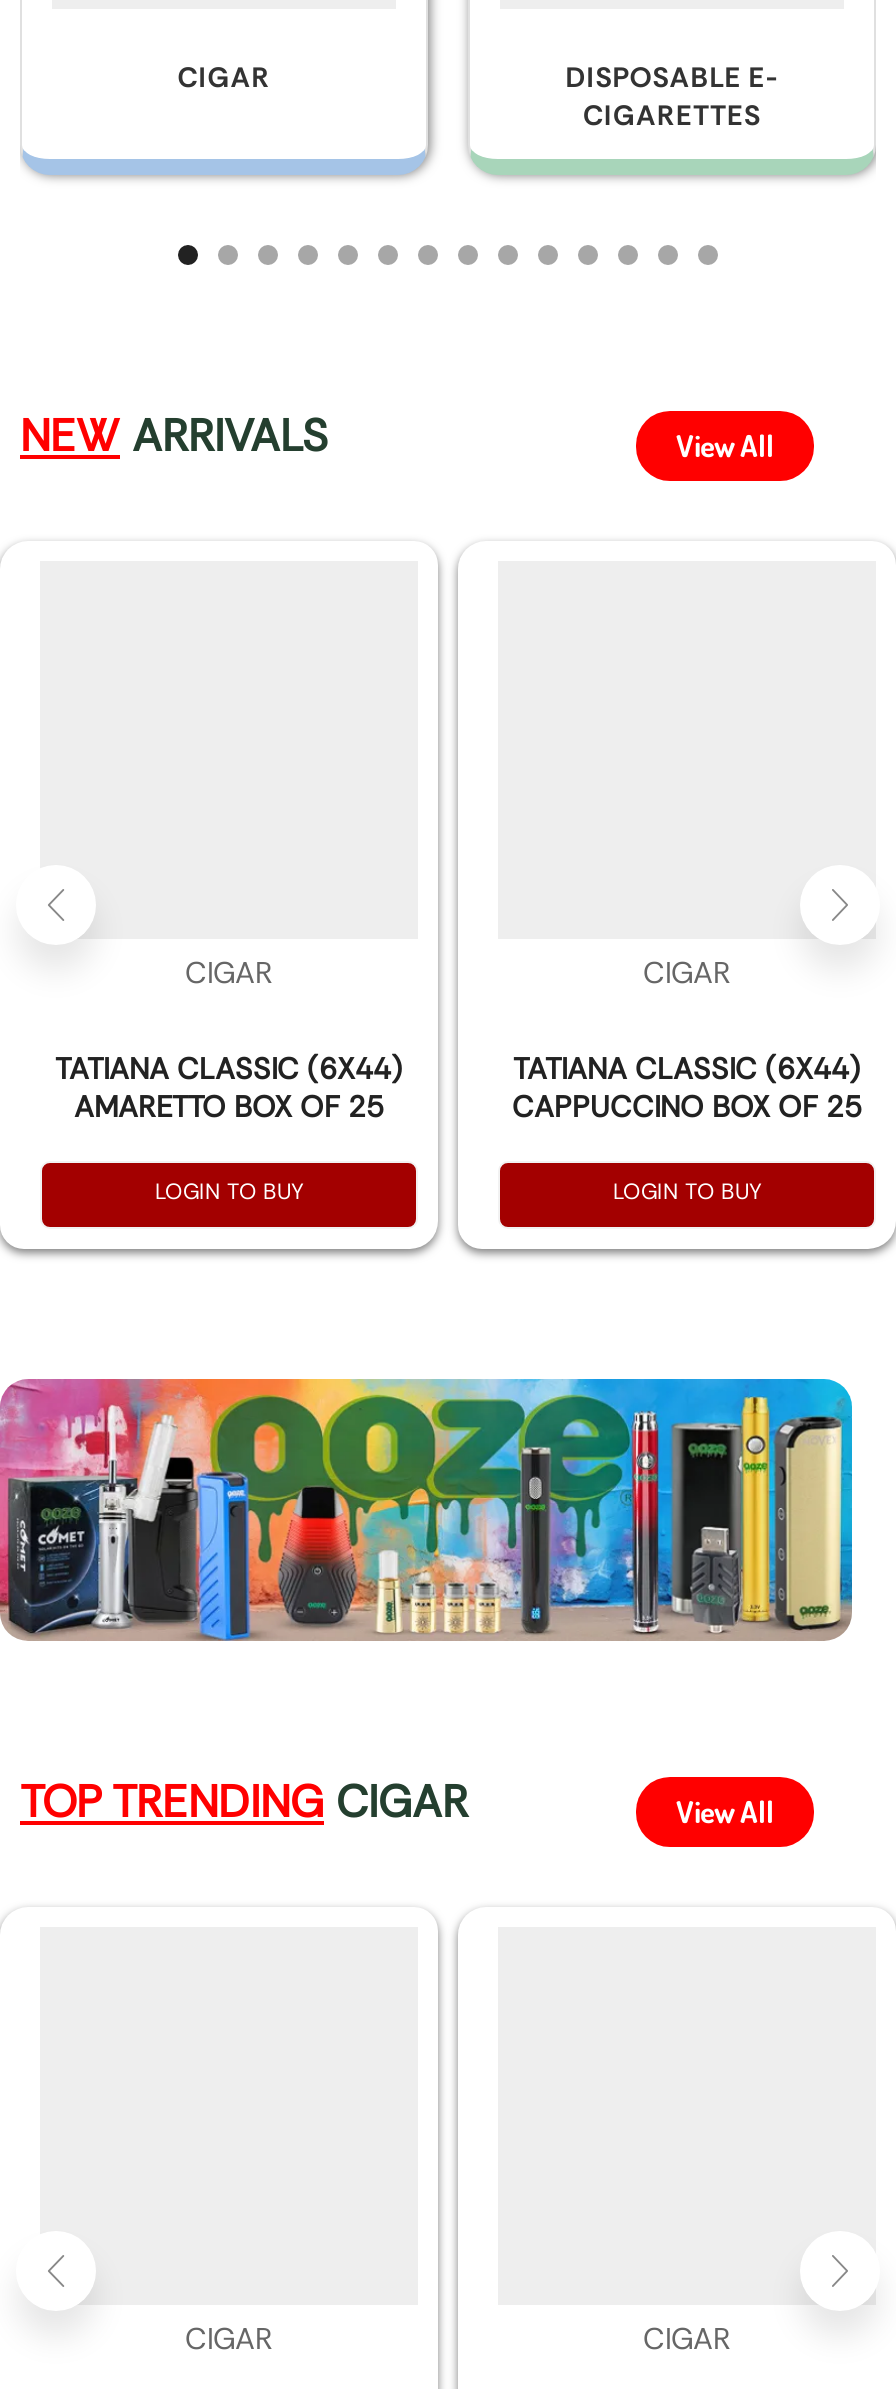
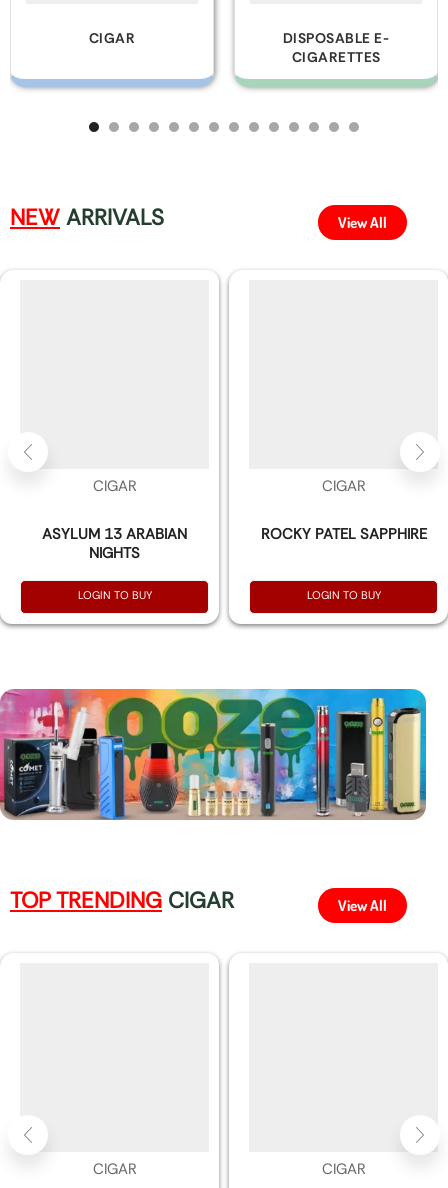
- TATIANA CLASSIC (6X44)
- AMARETTO BOX OF 25
+ ASYLUM 13 ARABIAN
+ NIGHTS

- TATIANA CLASSIC (6X44)
- CAPPUCCINO BOX OF 25
+ ROCKY PATEL SAPPHIRE
